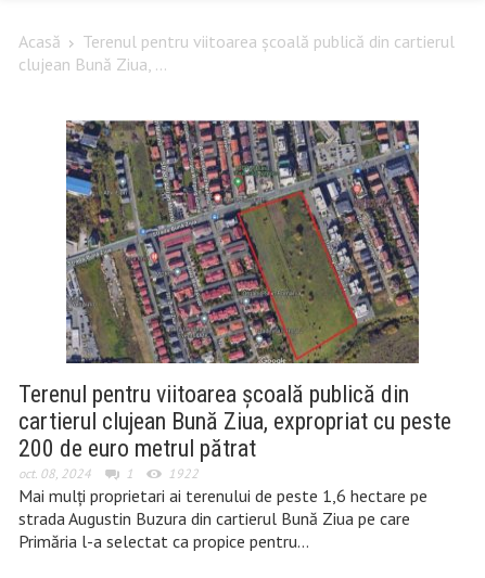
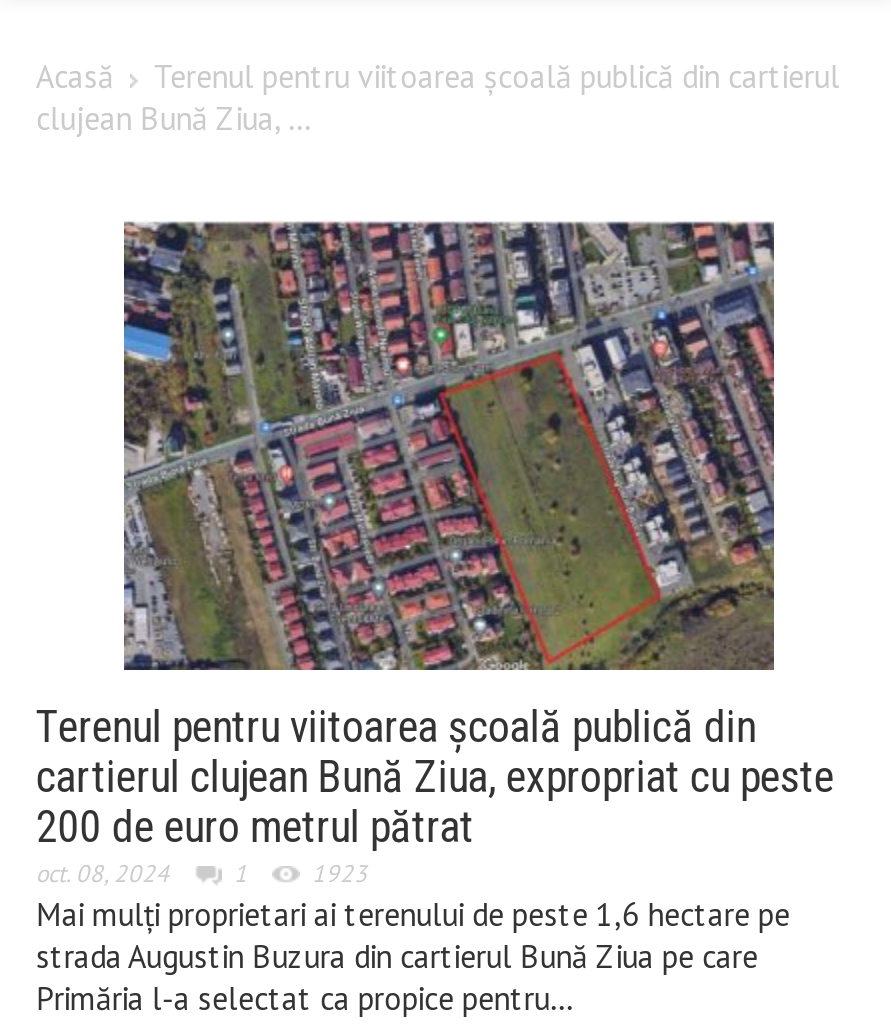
- 1 1922
+ 1 1923
